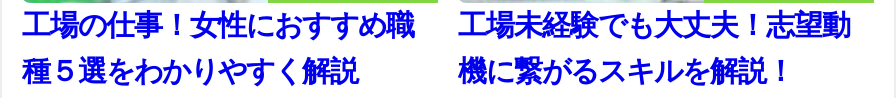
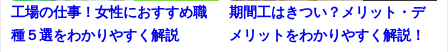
- 工場未経験でも大丈夫！志望動
+ 期間工はきつい？メリット・デ

- 機に繋がるスキルを解説！
+ メリットをわかりやすく解説！
